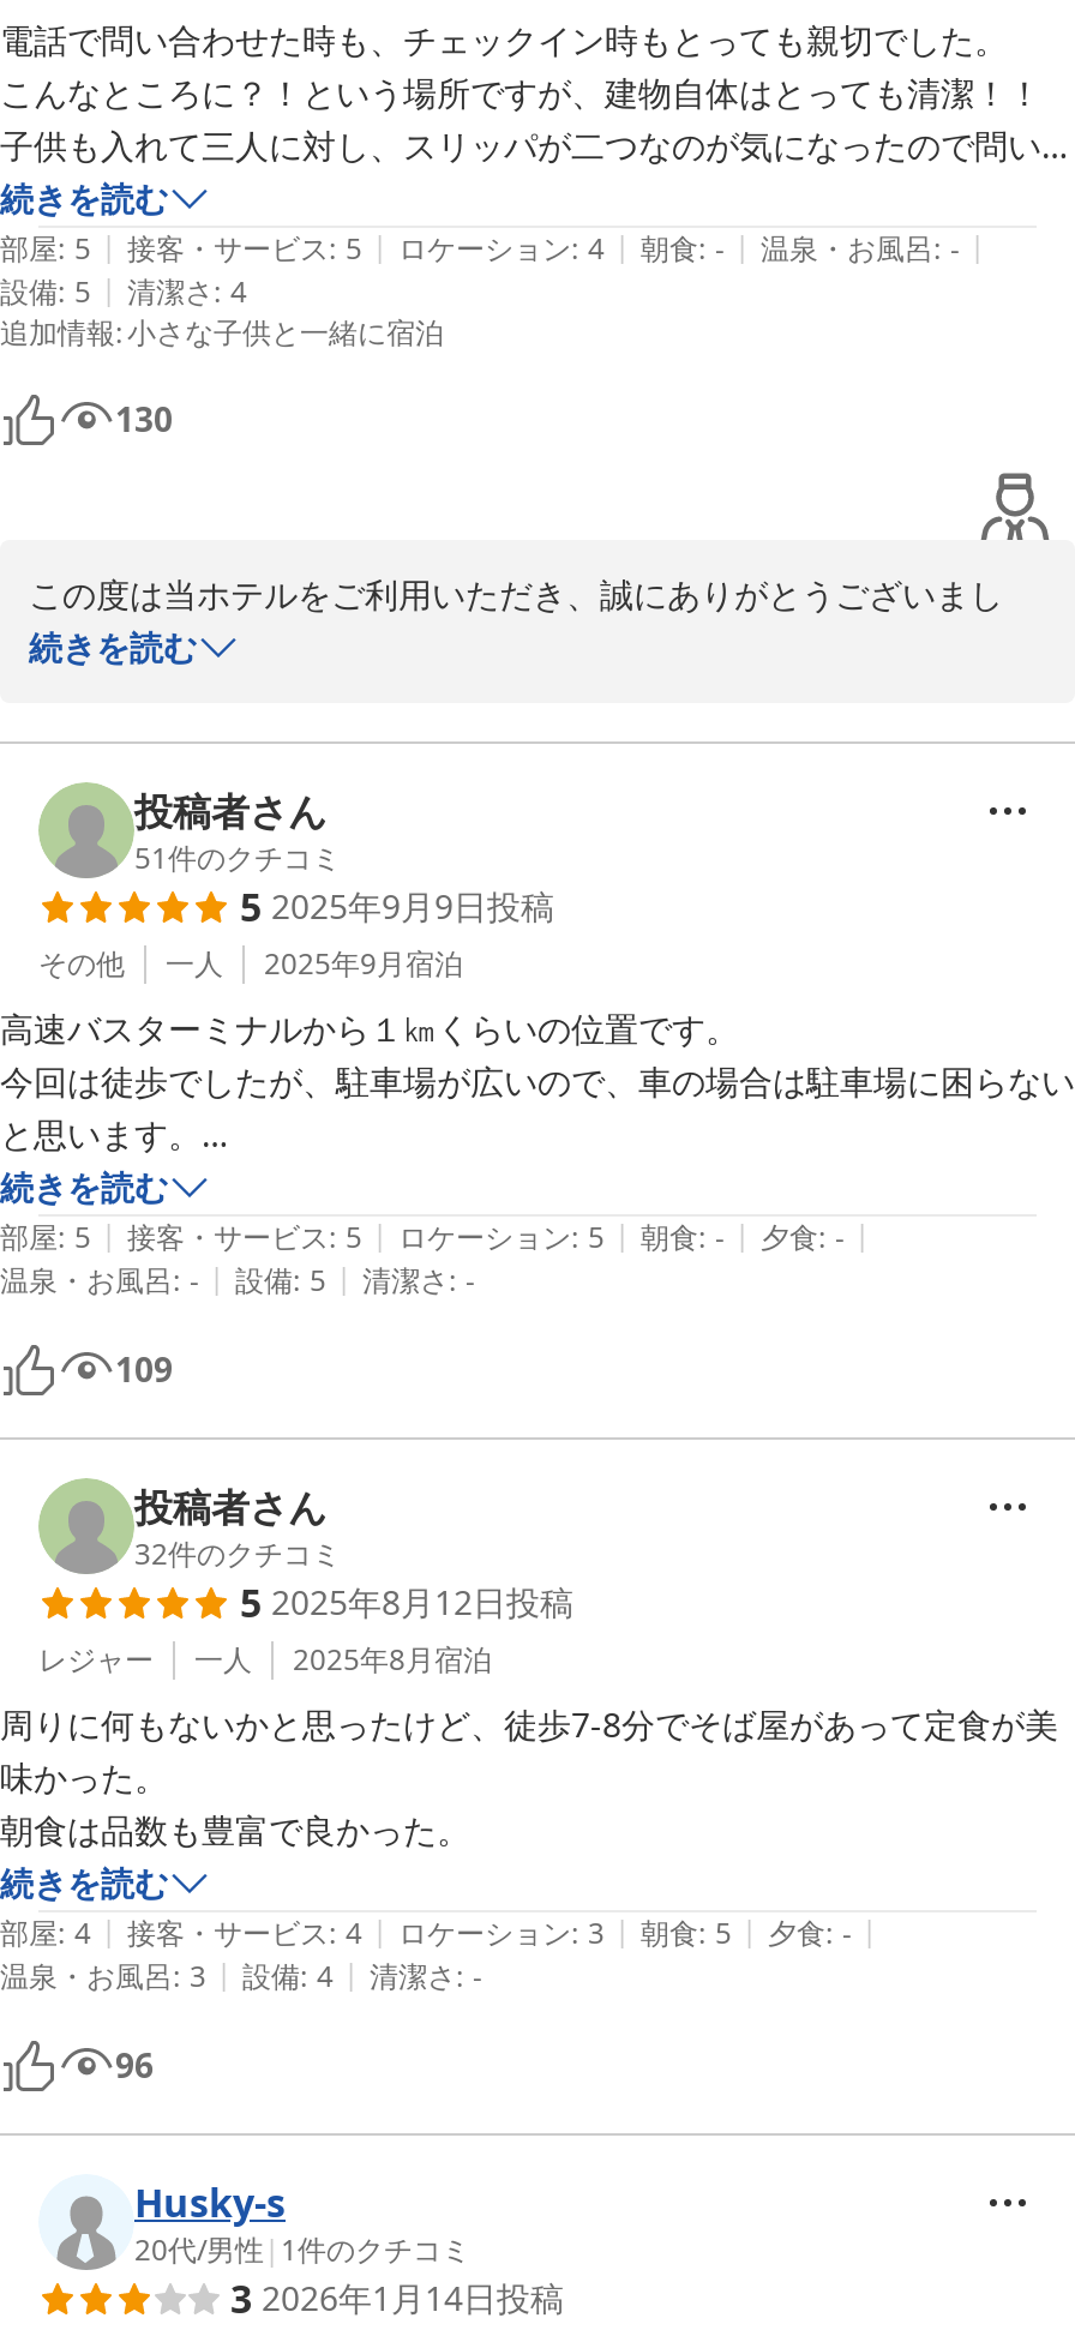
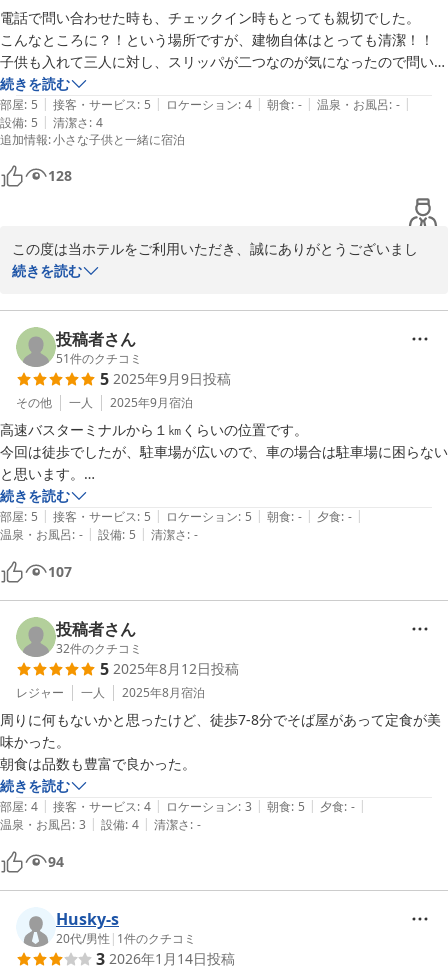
- 130
+ 128

- 109
+ 107

- 96
+ 94
